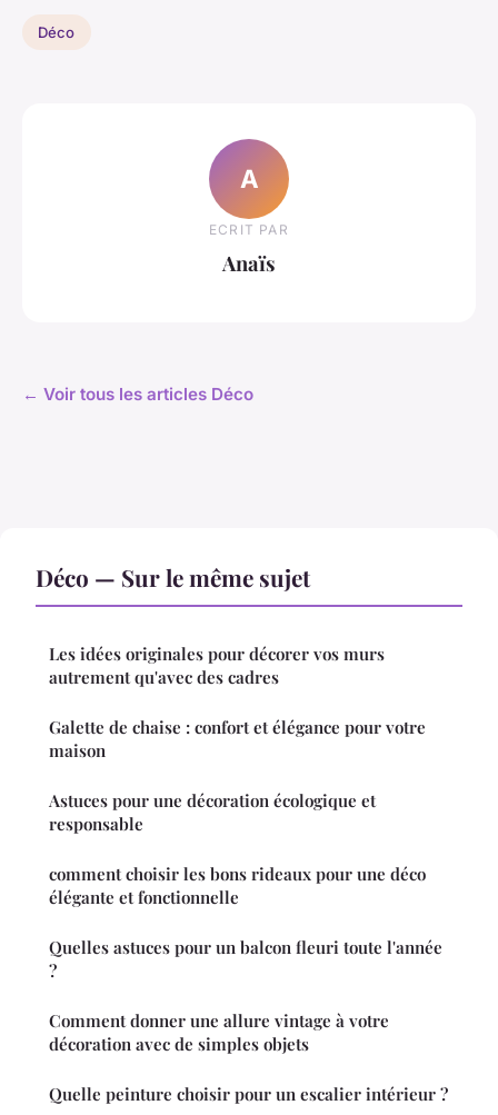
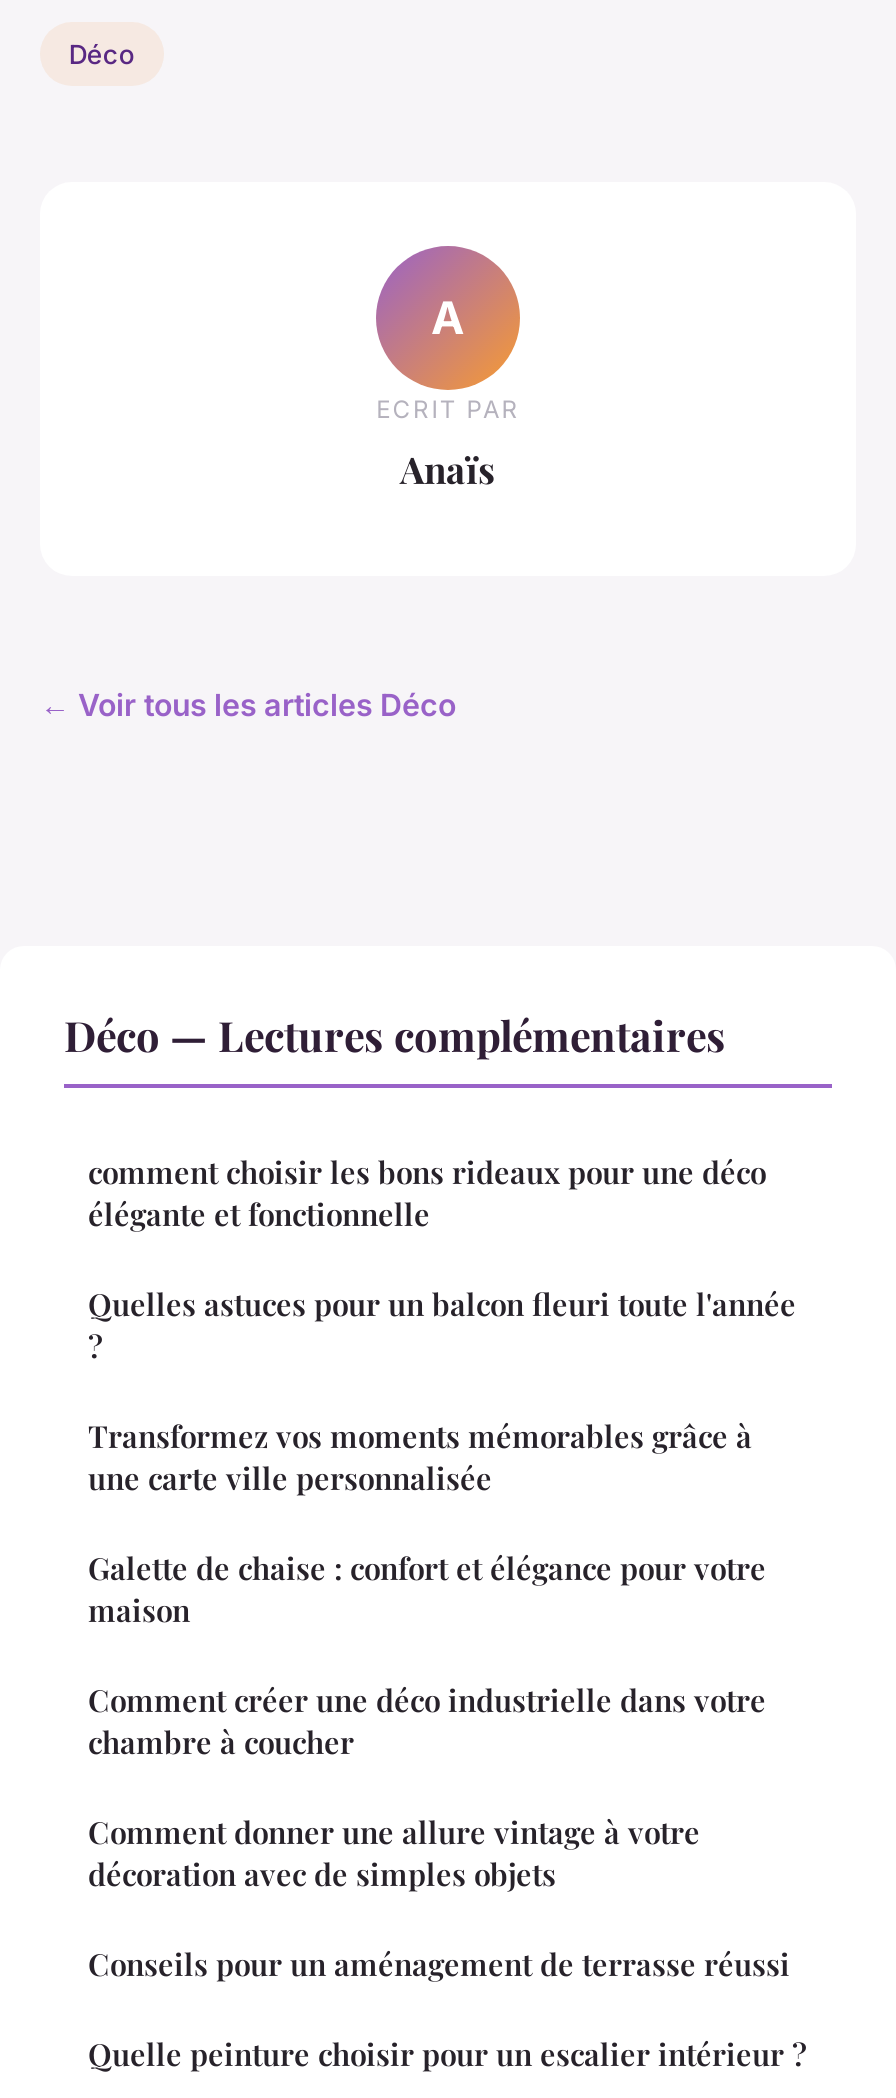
- Déco — Sur le même sujet
- Les idées originales pour décorer vos murs
- autrement qu'avec des cadres
- Astuces pour une décoration écologique et
- responsable
+ Déco — Lectures complémentaires

moved down: Galette de chaise : confort et élégance pour votre | maison

moved up: comment choisir les bons rideaux pour une déco | élégante et fonctionnelle | Quelles astuces pour un balcon fleuri toute l'année

+ Transformez vos moments mémorables grâce à
+ une carte ville personnalisée
+ Comment créer une déco industrielle dans votre
+ chambre à coucher

+ Conseils pour un aménagement de terrasse réussi
